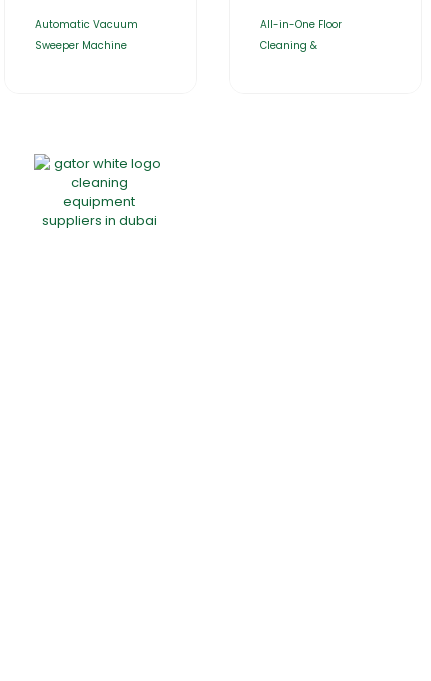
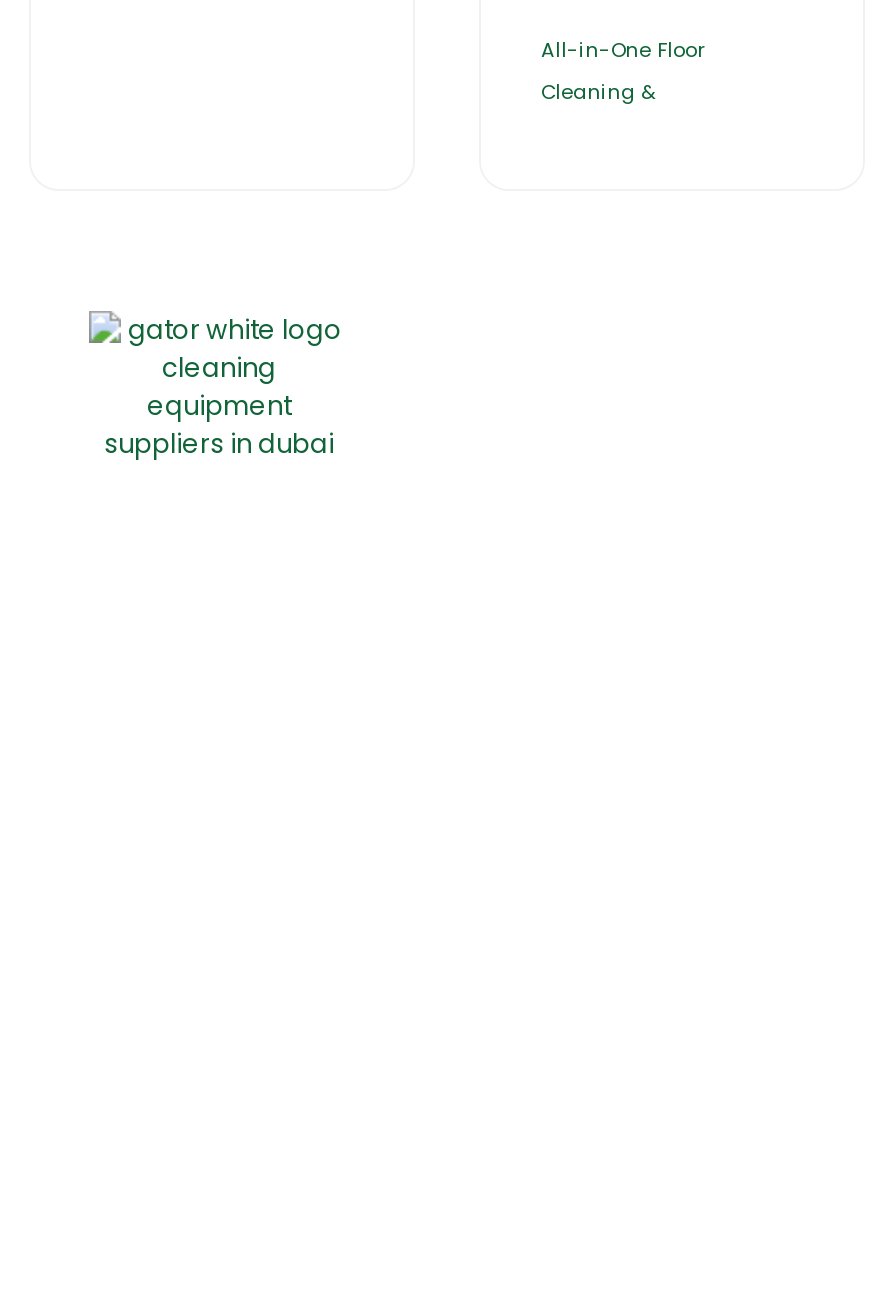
- Automatic Vacuum
- Sweeper Machine
